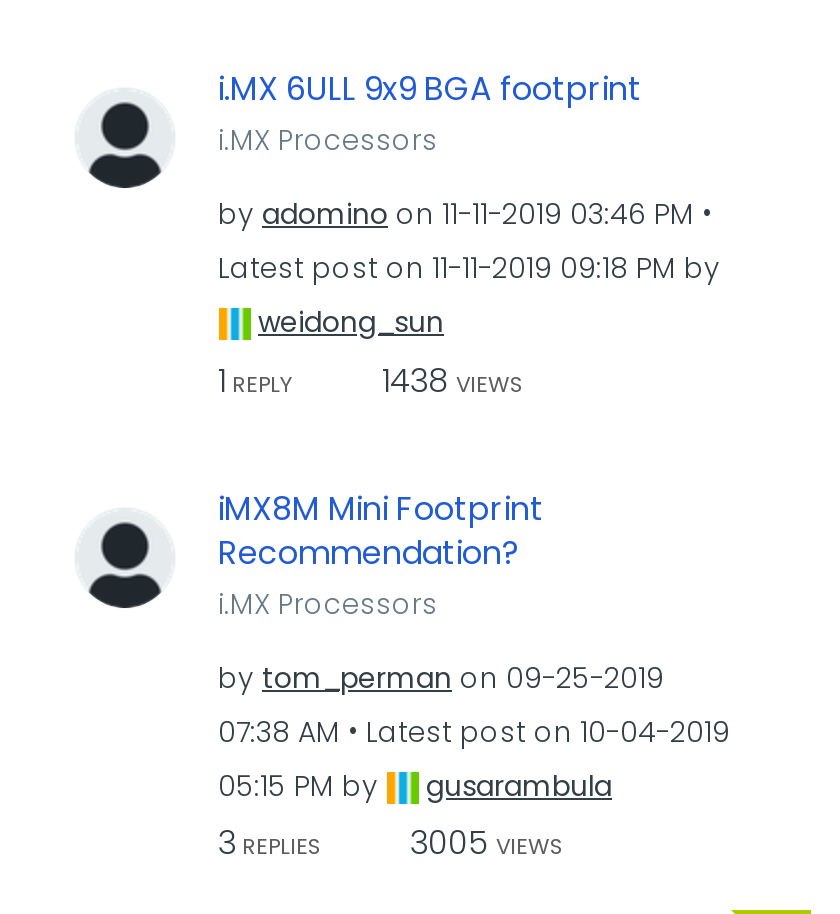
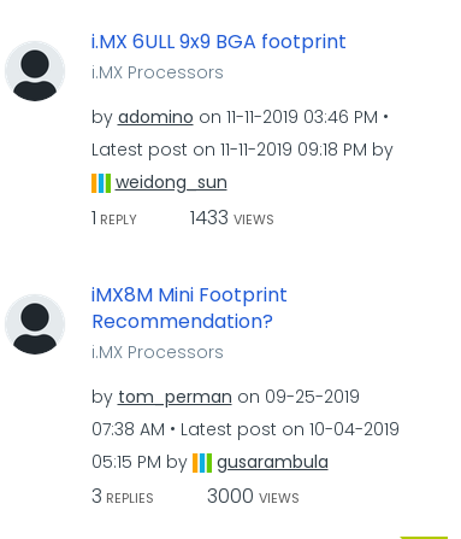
- 1 REPLY 1438 VIEWS
+ 1 REPLY 1433 VIEWS

- 3 REPLIES 3005 VIEWS
+ 3 REPLIES 3000 VIEWS
